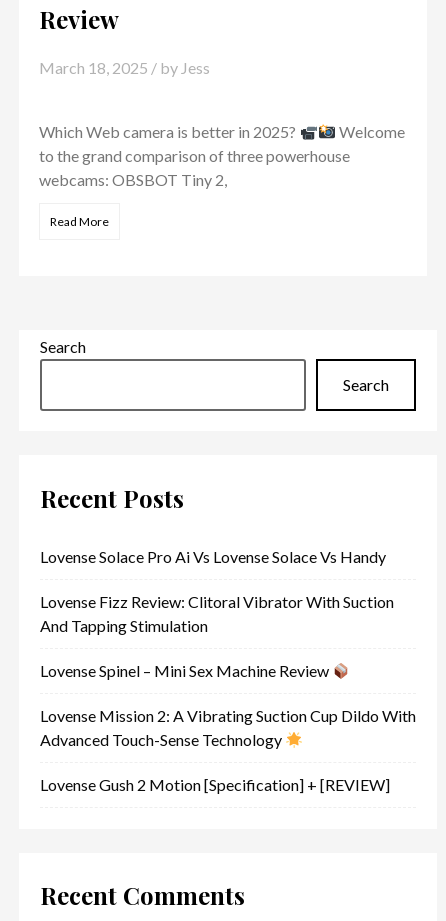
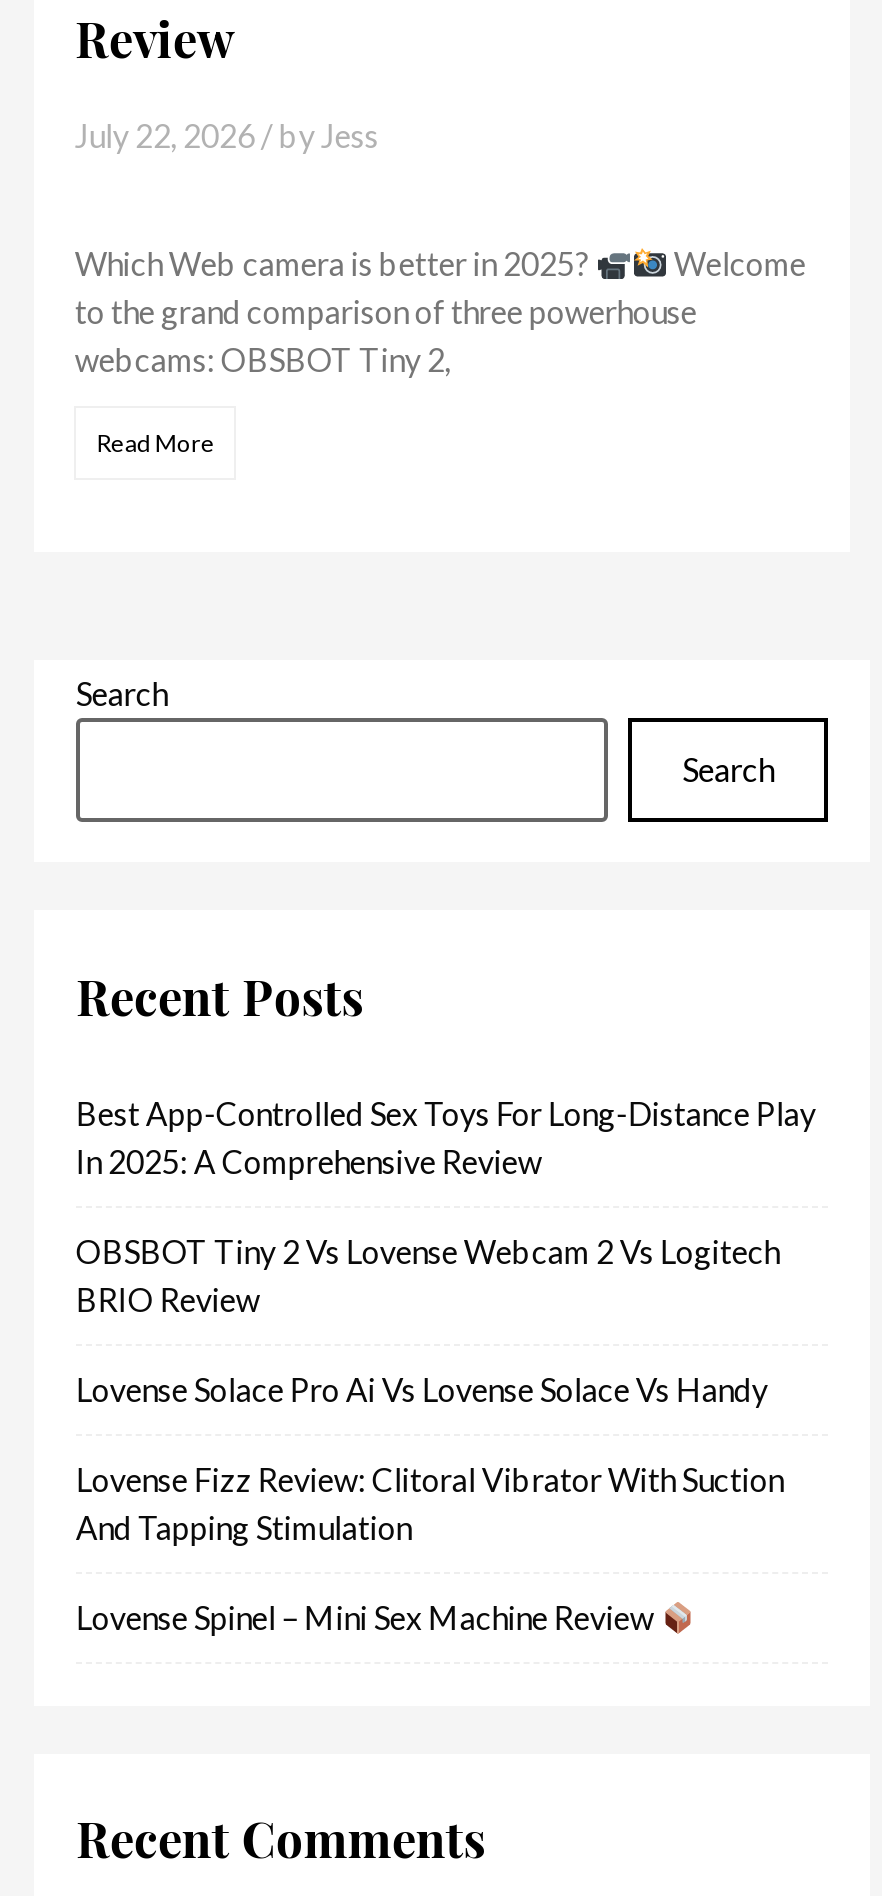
- March 18, 2025 / by Jess
+ July 22, 2026 / by Jess

+ Best App-Controlled Sex Toys For Long-Distance Play
+ In 2025: A Comprehensive Review
+ OBSBOT Tiny 2 Vs Lovense Webcam 2 Vs Logitech
+ BRIO Review

moved down: Lovense Solace Pro Ai Vs Lovense Solace Vs Handy | Lovense Fizz Review: Clitoral Vibrator With Suction | And Tapping Stimulation | Lovense Spinel – Mini Sex Machine Review

- Lovense Mission 2: A Vibrating Suction Cup Dildo With
- Advanced Touch-Sense Technology
- Lovense Gush 2 Motion [Specification] + [REVIEW]
